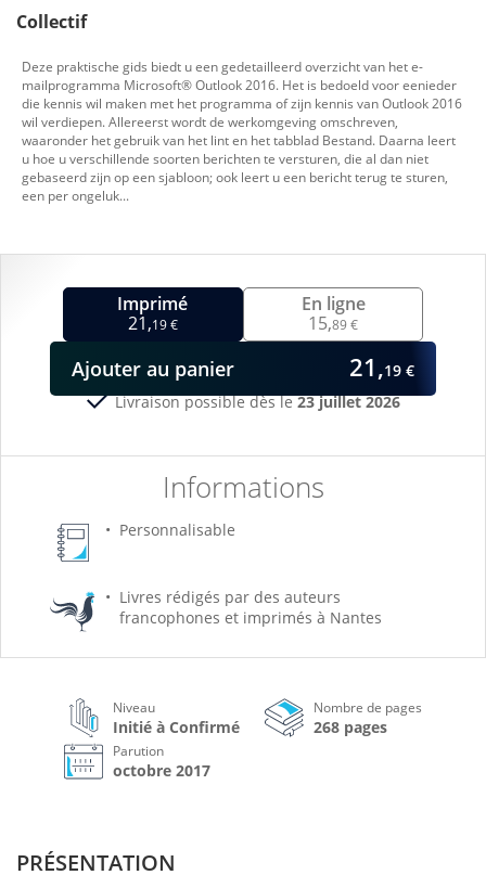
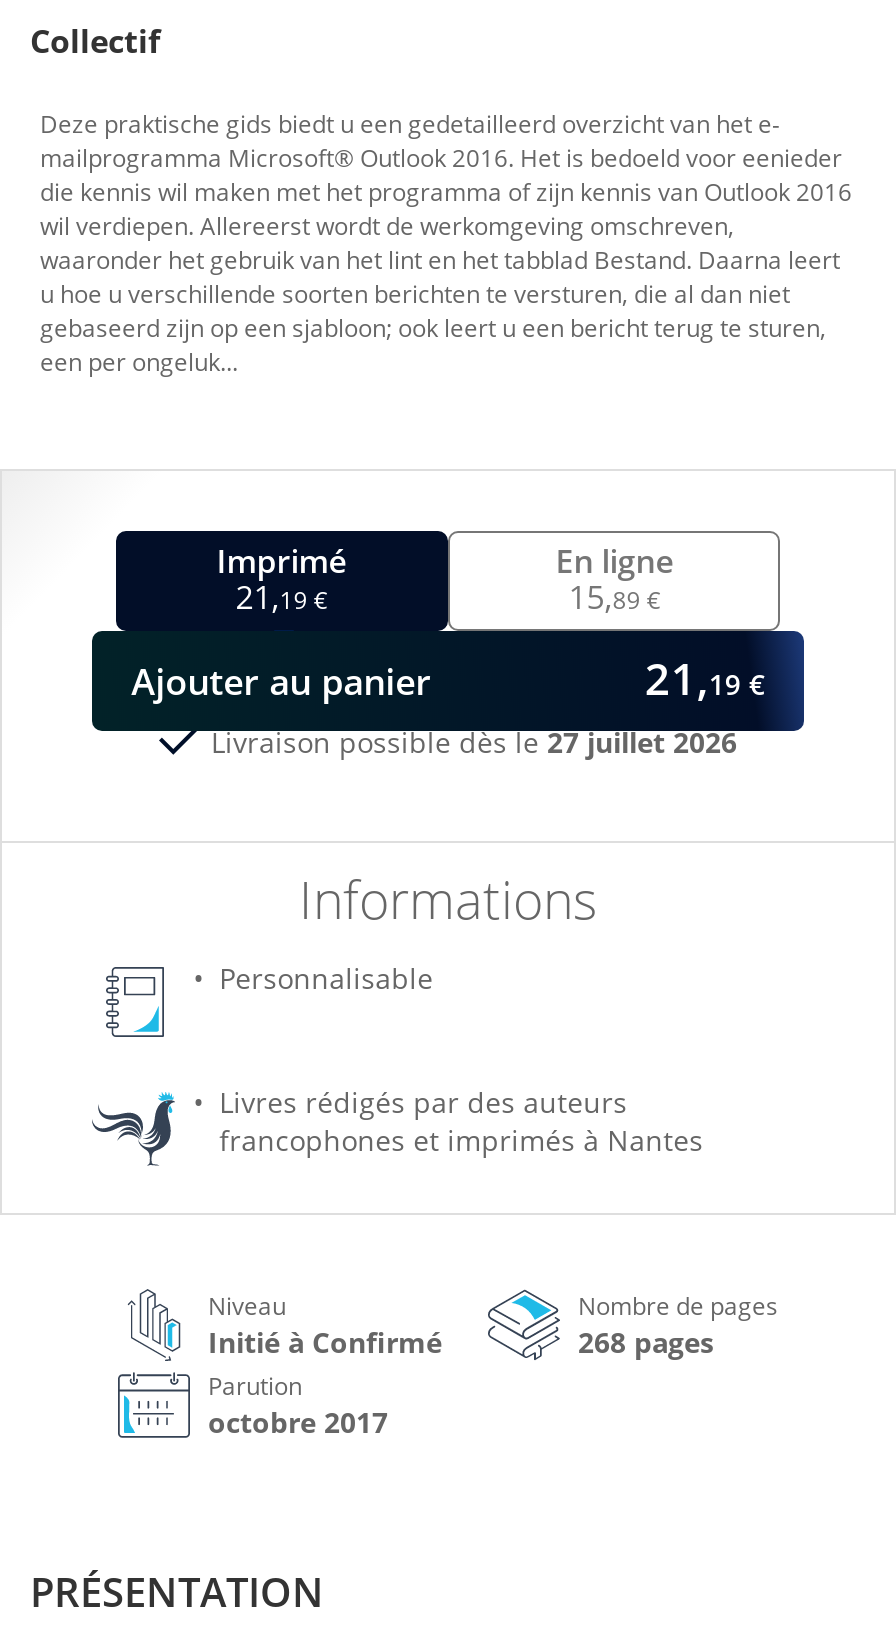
- Livraison possible dès le23 juillet 2026
+ Livraison possible dès le27 juillet 2026
